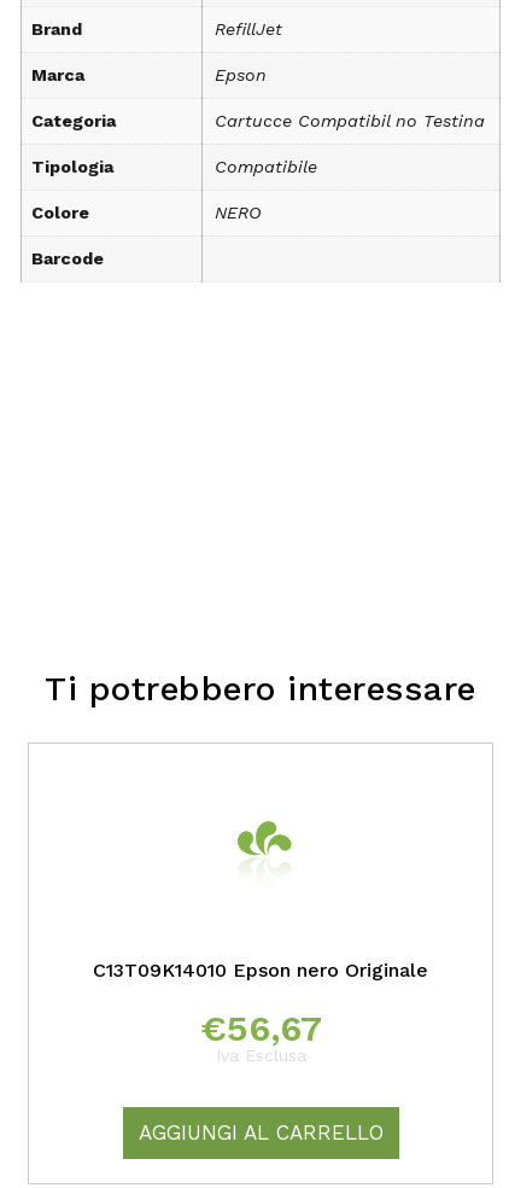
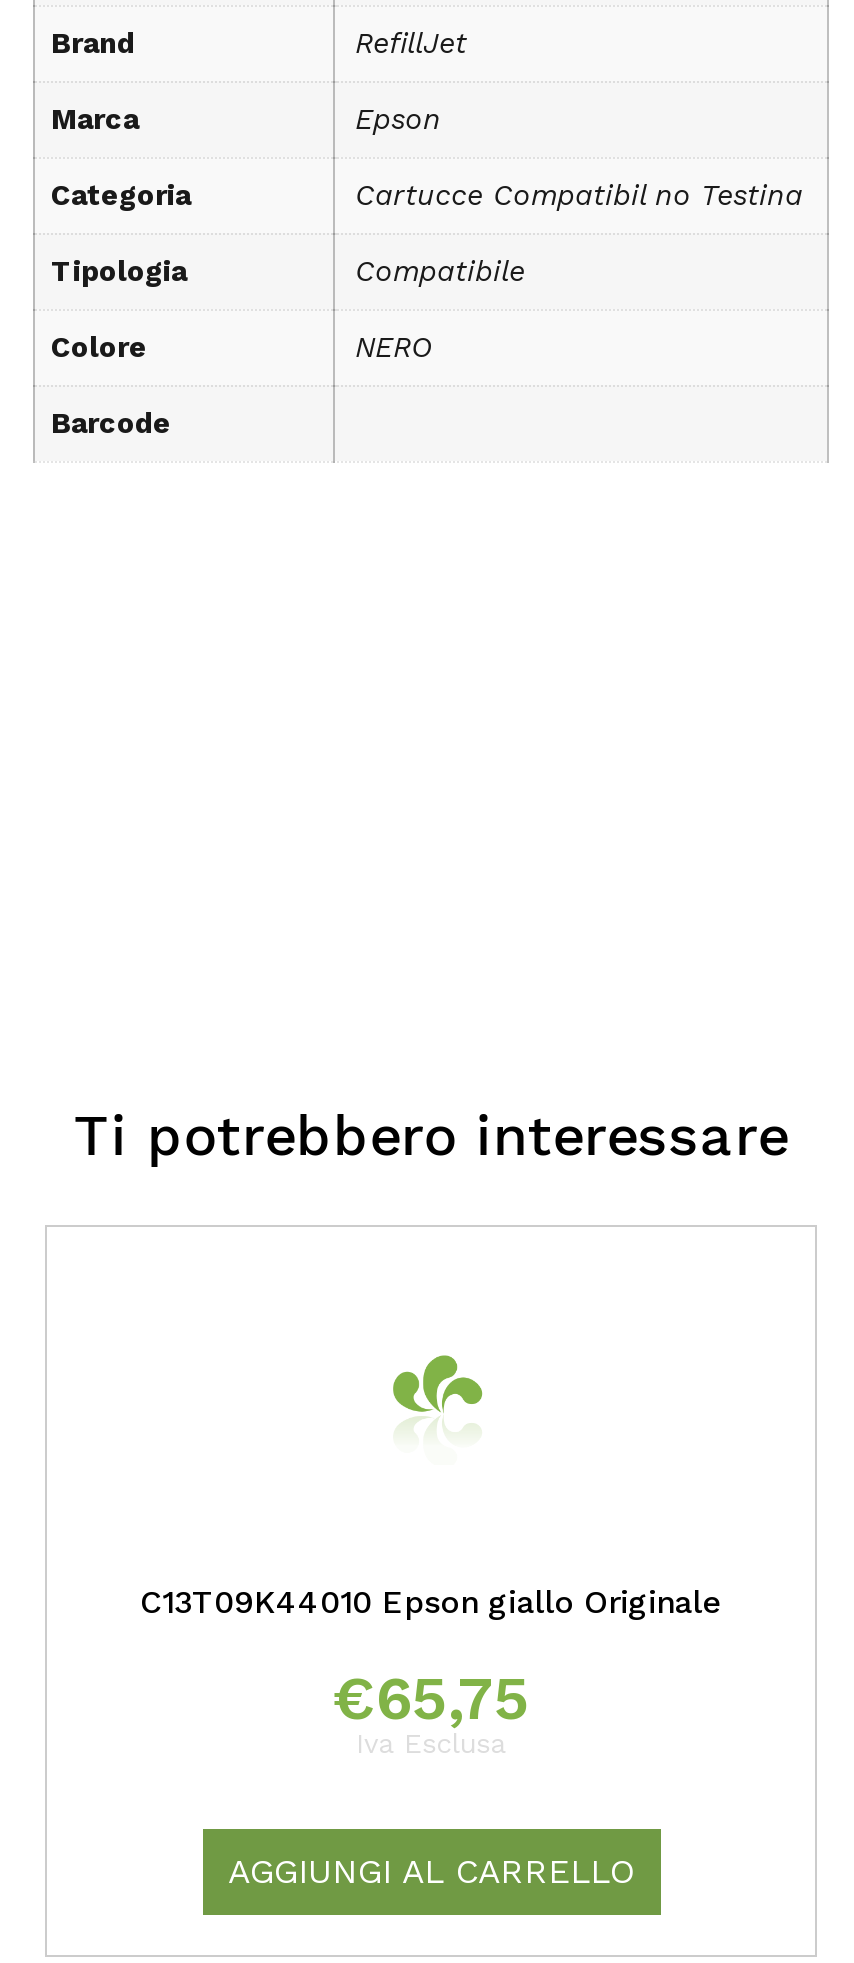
- C13T09K14010 Epson nero Originale
+ C13T09K44010 Epson giallo Originale

- €56,67
+ €65,75
